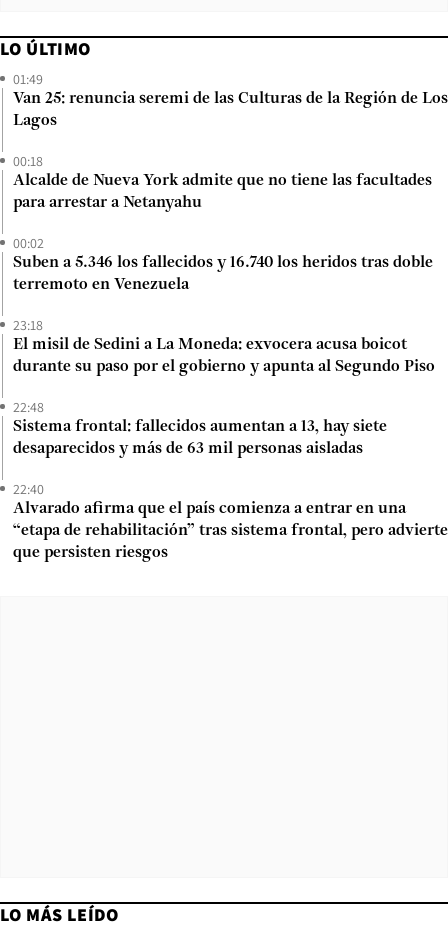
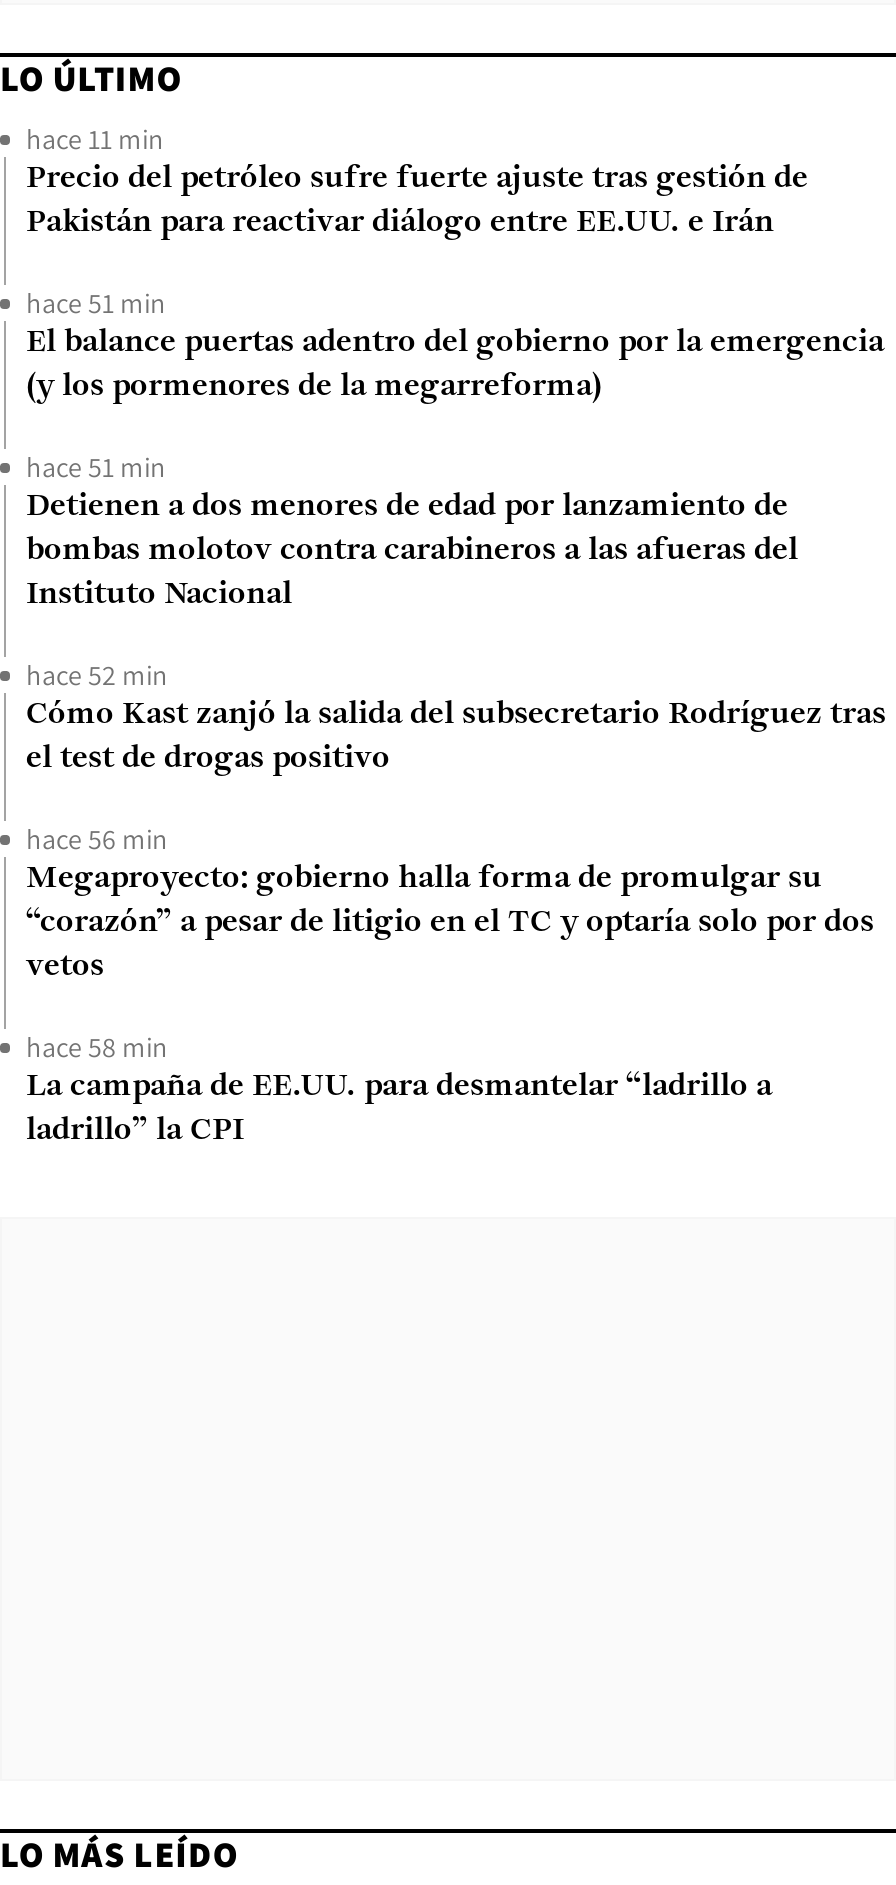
- 01:49
- Van 25: renuncia seremi de las Culturas de la Región de Los
- Lagos
+ hace 11 min
+ Precio del petróleo sufre fuerte ajuste tras gestión de
+ Pakistán para reactivar diálogo entre EE.UU. e Irán

- 00:18
- Alcalde de Nueva York admite que no tiene las facultades
- para arrestar a Netanyahu
+ hace 51 min
+ El balance puertas adentro del gobierno por la emergencia
+ (y los pormenores de la megarreforma)

- 00:02
- Suben a 5.346 los fallecidos y 16.740 los heridos tras doble
- terremoto en Venezuela
+ hace 51 min
+ Detienen a dos menores de edad por lanzamiento de
+ bombas molotov contra carabineros a las afueras del
+ Instituto Nacional

- 23:18
- El misil de Sedini a La Moneda: exvocera acusa boicot
- durante su paso por el gobierno y apunta al Segundo Piso
+ hace 52 min
+ Cómo Kast zanjó la salida del subsecretario Rodríguez tras
+ el test de drogas positivo

- 22:48
- Sistema frontal: fallecidos aumentan a 13, hay siete
- desaparecidos y más de 63 mil personas aisladas
+ hace 56 min
+ Megaproyecto: gobierno halla forma de promulgar su
+ “corazón” a pesar de litigio en el TC y optaría solo por dos
+ vetos

- 22:40
- Alvarado afirma que el país comienza a entrar en una
- “etapa de rehabilitación” tras sistema frontal, pero advierte
- que persisten riesgos
+ hace 58 min
+ La campaña de EE.UU. para desmantelar “ladrillo a
+ ladrillo” la CPI
